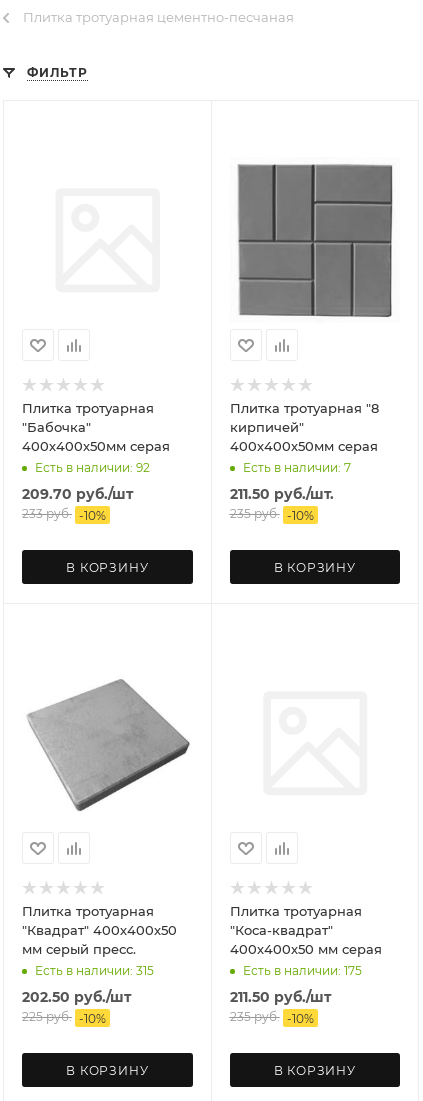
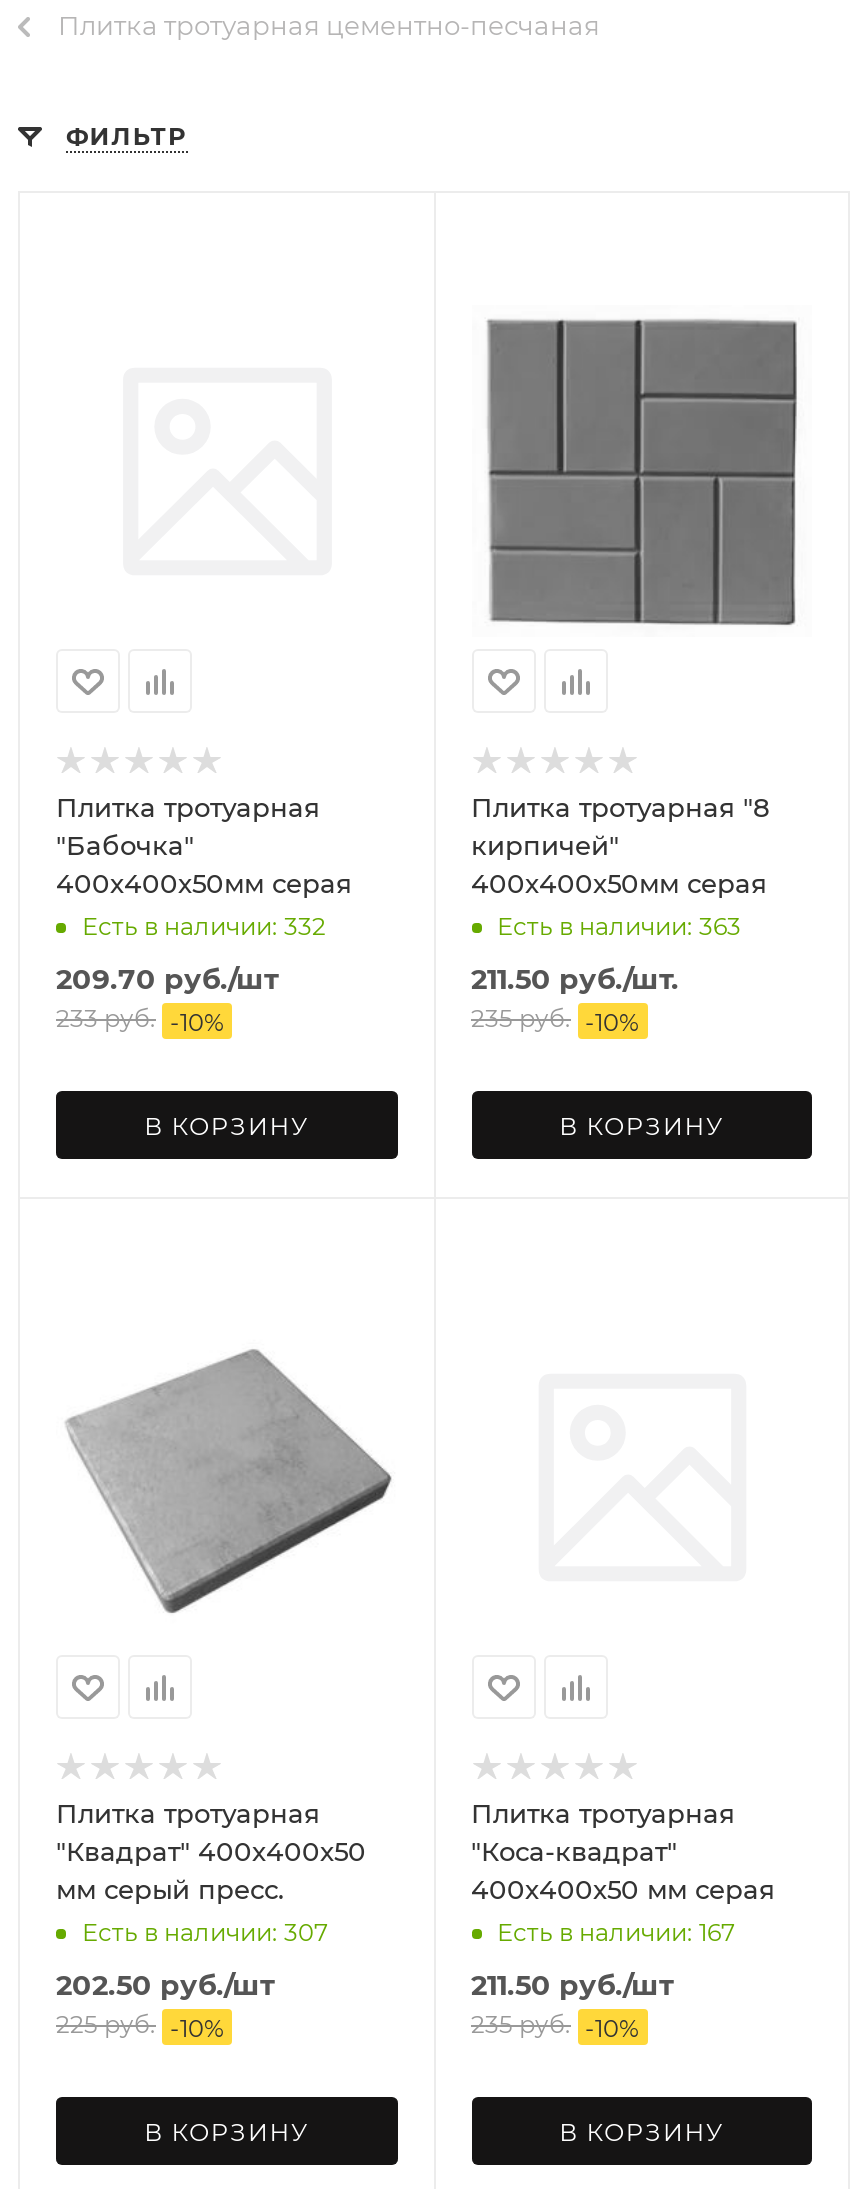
- Есть в наличии: 92
+ Есть в наличии: 332

- Есть в наличии: 7
+ Есть в наличии: 363

- Есть в наличии: 315
+ Есть в наличии: 307

- Есть в наличии: 175
+ Есть в наличии: 167
